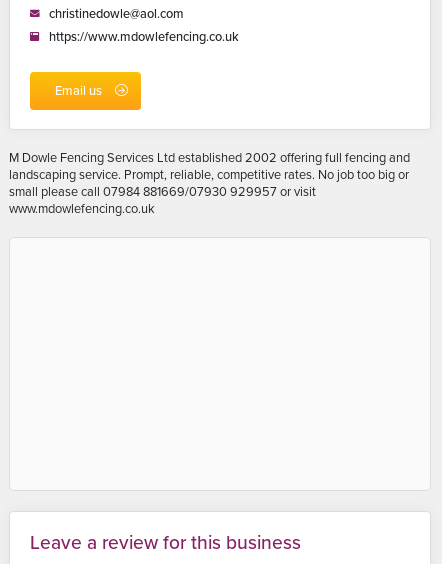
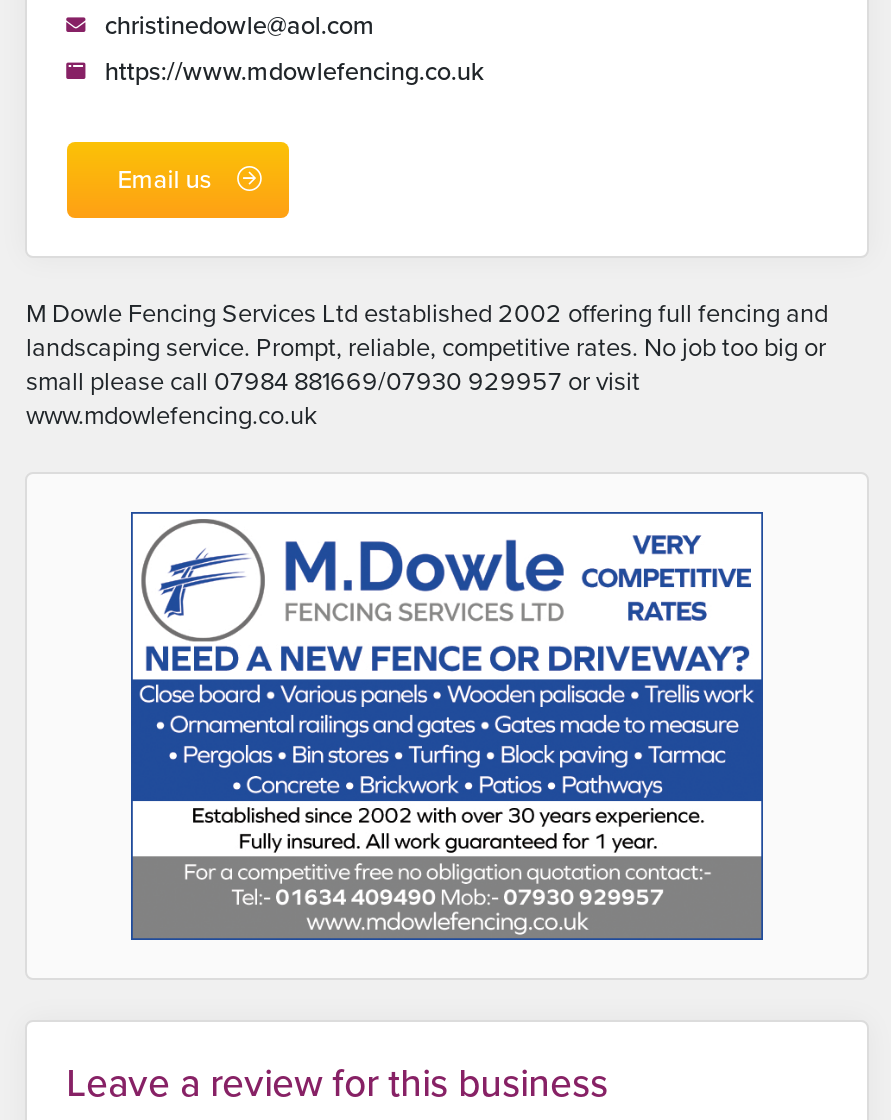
+ [image]
